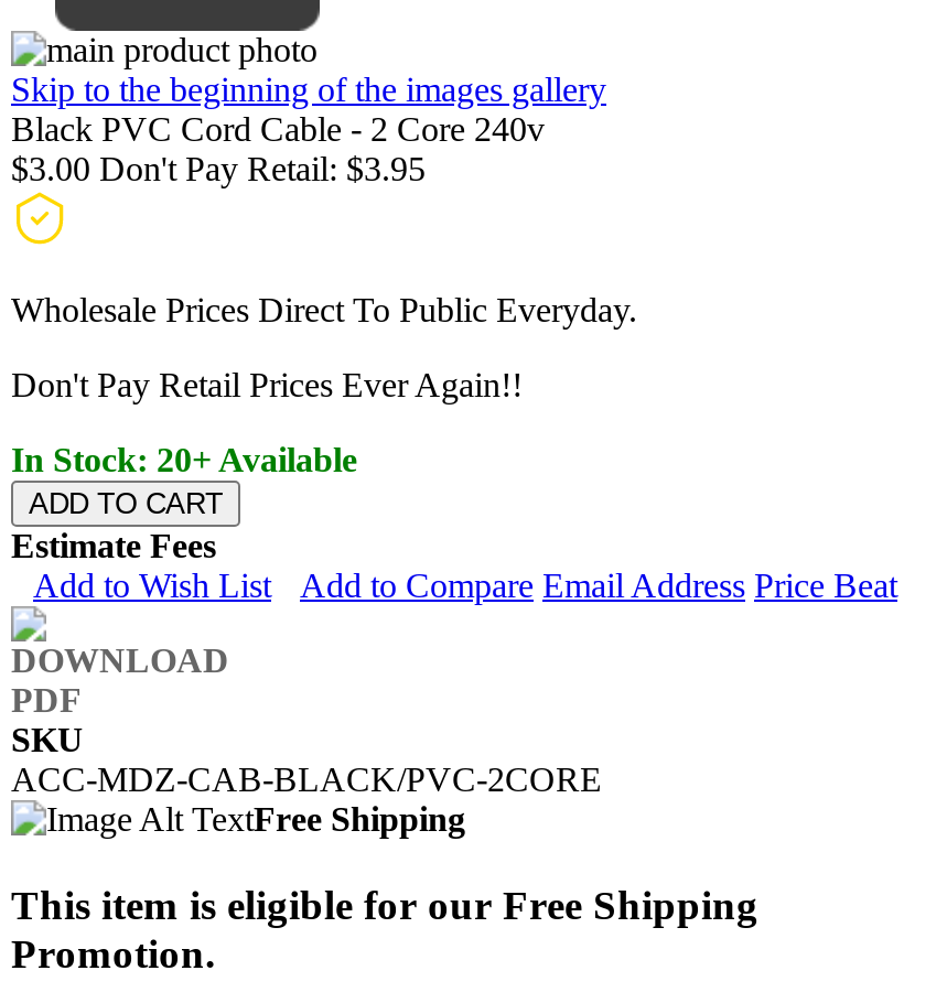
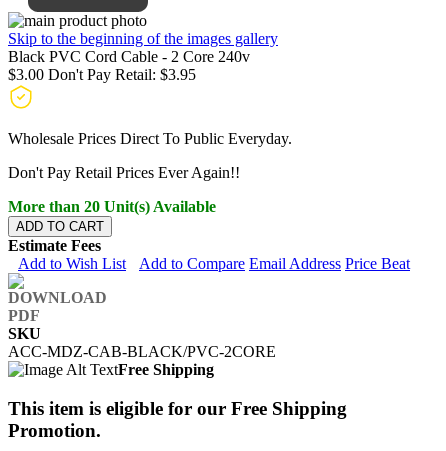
- In Stock: 20+ Available
+ More than 20 Unit(s) Available
